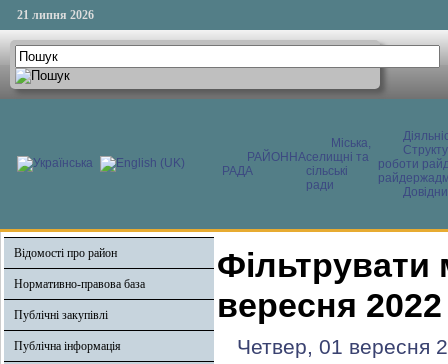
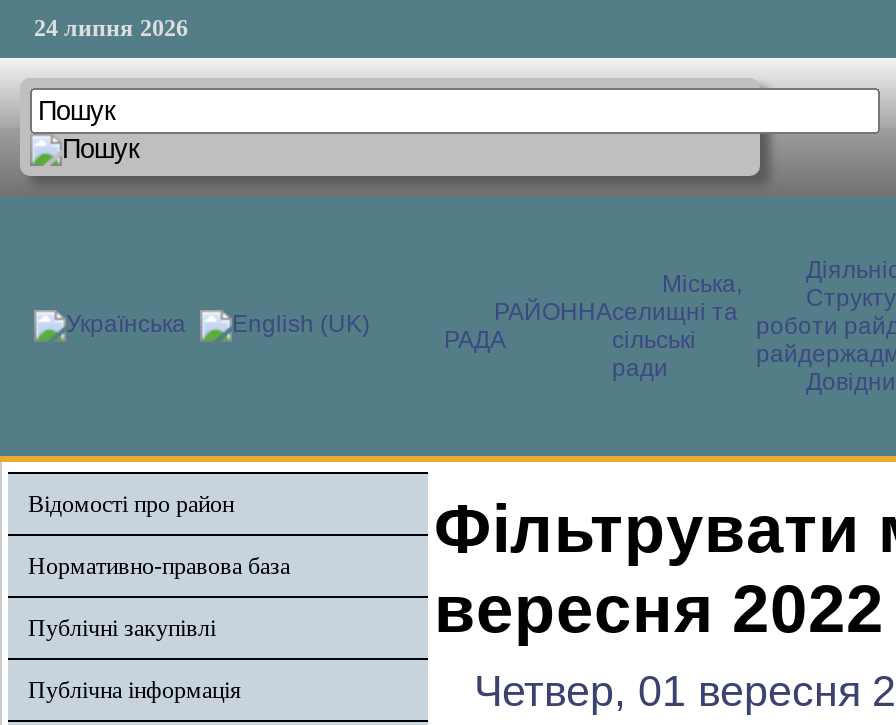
- 21 липня 2026
+ 24 липня 2026
